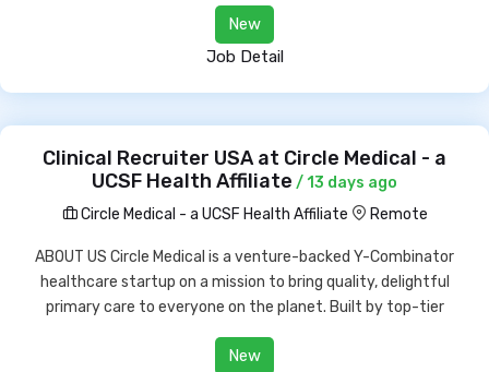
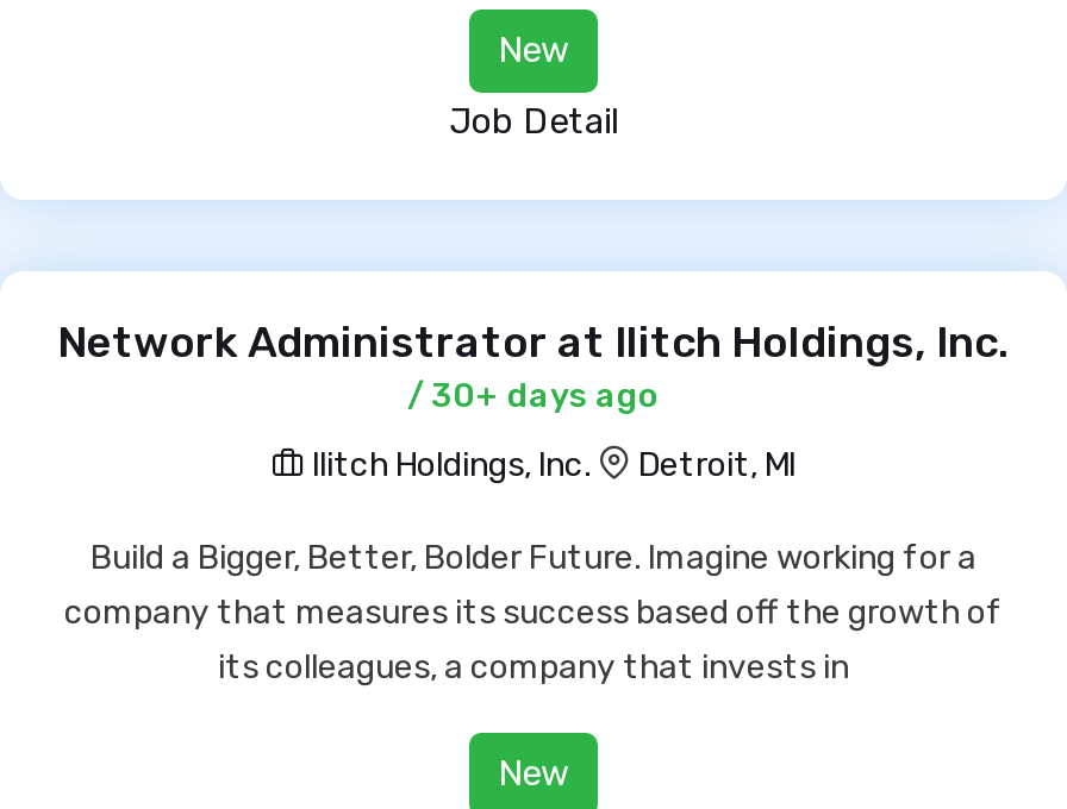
- Clinical Recruiter USA at Circle Medical - a
- UCSF Health Affiliate / 13 days ago
+ Network Administrator at Ilitch Holdings, Inc.
+ / 30+ days ago

- Circle Medical - a UCSF Health Affiliate
- Remote
+ Ilitch Holdings, Inc.
+ Detroit, MI

- ABOUT US Circle Medical is a venture-backed Y-Combinator
- healthcare startup on a mission to bring quality, delightful
- primary care to everyone on the planet. Built by top-tier
+ Build a Bigger, Better, Bolder Future. Imagine working for a
+ company that measures its success based off the growth of
+ its colleagues, a company that invests in
